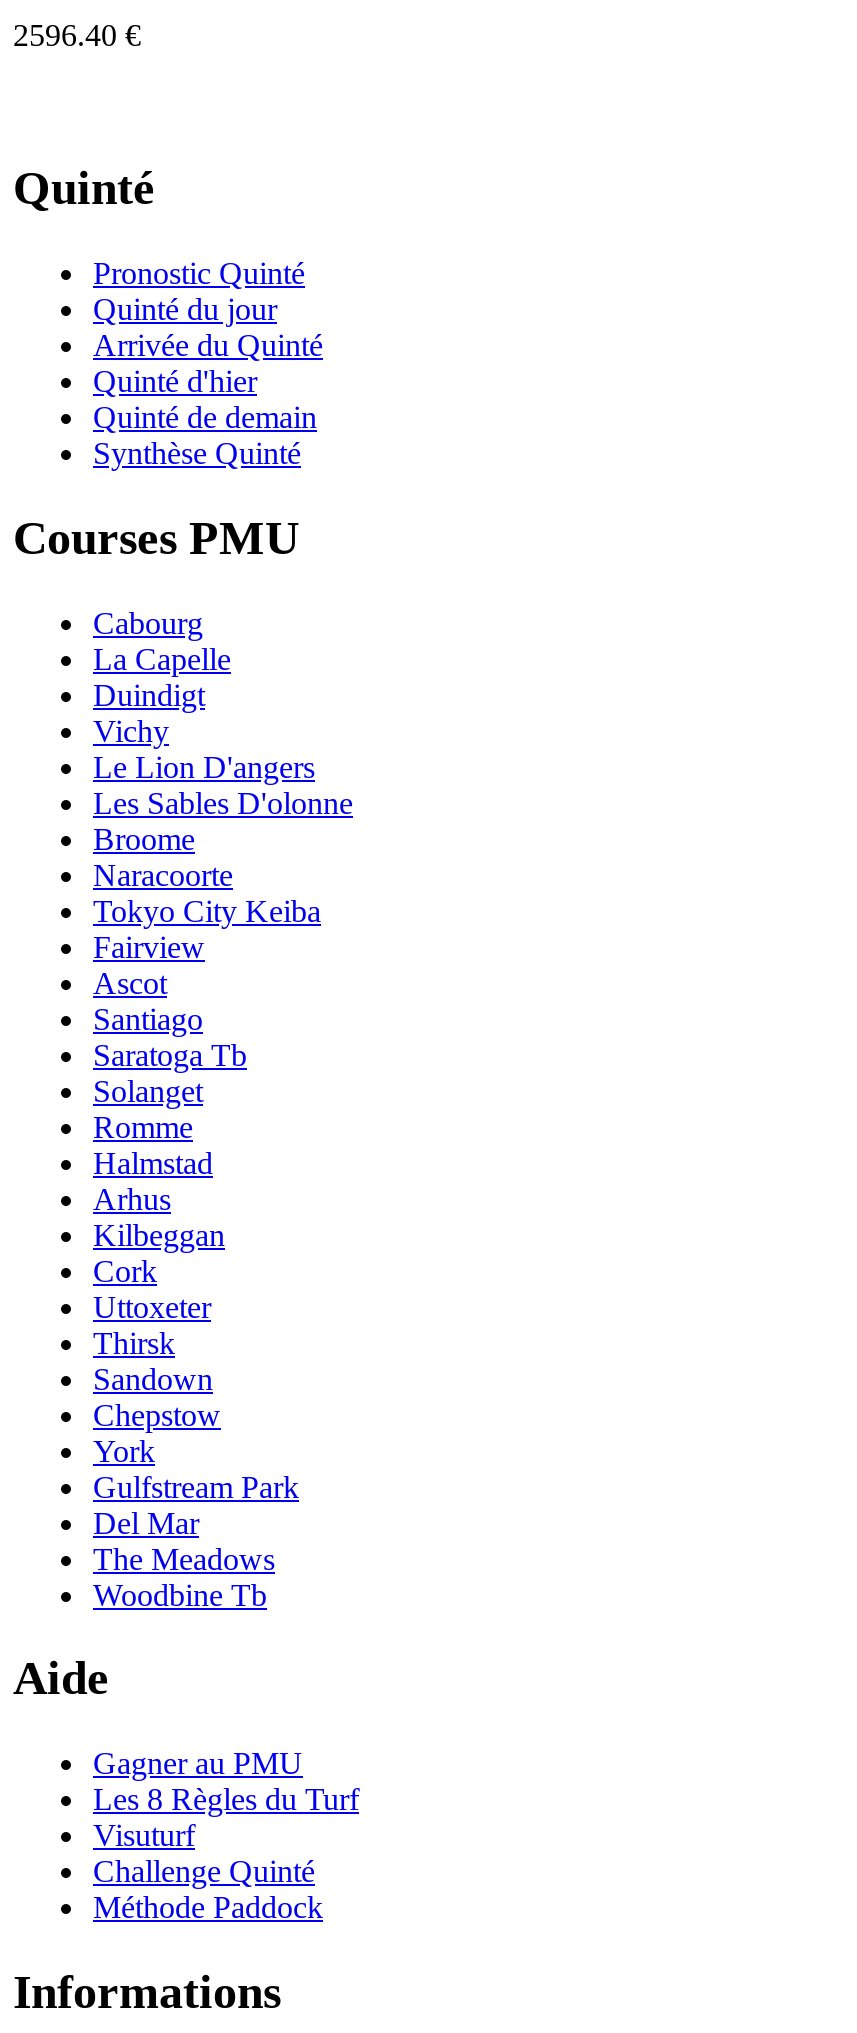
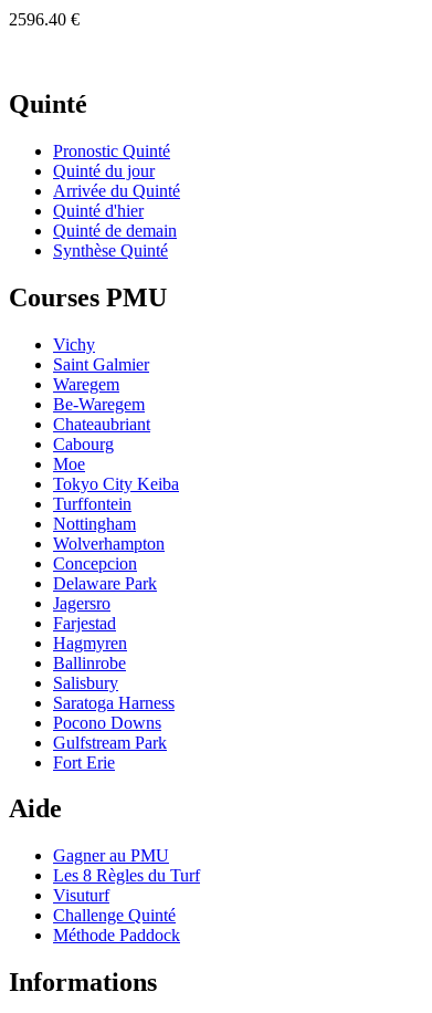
- Cabourg
- La Capelle
- Duindigt

- Le Lion D'angers
- Les Sables D'olonne
- Broome
- Naracoorte
+ Saint Galmier
+ Waregem
+ Be-Waregem
+ Chateaubriant
+ Cabourg
+ Moe

- Fairview
- Ascot
- Santiago
- Saratoga Tb
- Solanget
- Romme
- Halmstad
- Arhus
- Kilbeggan
- Cork
- Uttoxeter
- Thirsk
- Sandown
- Chepstow
- York
+ Turffontein
+ Nottingham
+ Wolverhampton
+ Concepcion
+ Delaware Park
+ Jagersro
+ Farjestad
+ Hagmyren
+ Ballinrobe
+ Salisbury
+ Saratoga Harness
+ Pocono Downs

- Del Mar
- The Meadows
- Woodbine Tb
+ Fort Erie
